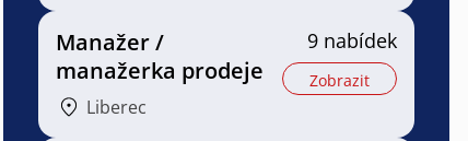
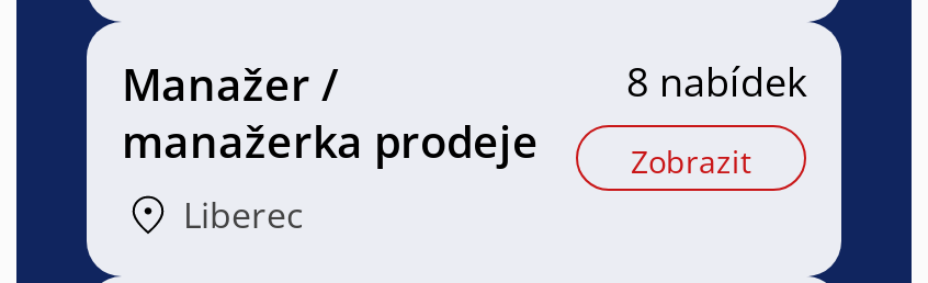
- 9 nabídek
+ 8 nabídek
